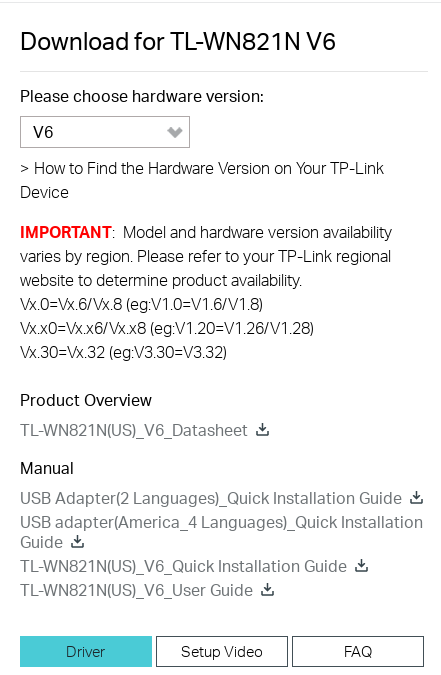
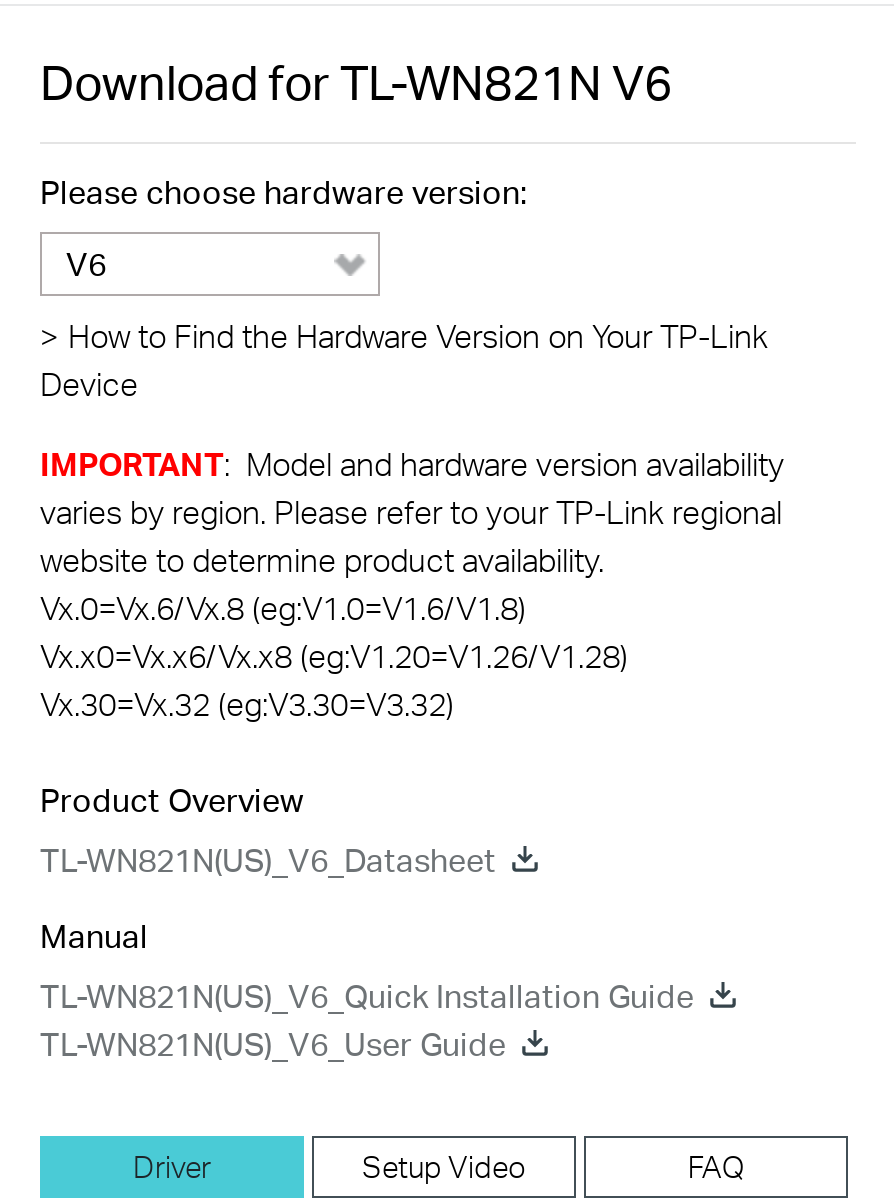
- USB Adapter(2 Languages)_Quick Installation Guide
- USB adapter(America_4 Languages)_Quick Installation
- Guide
